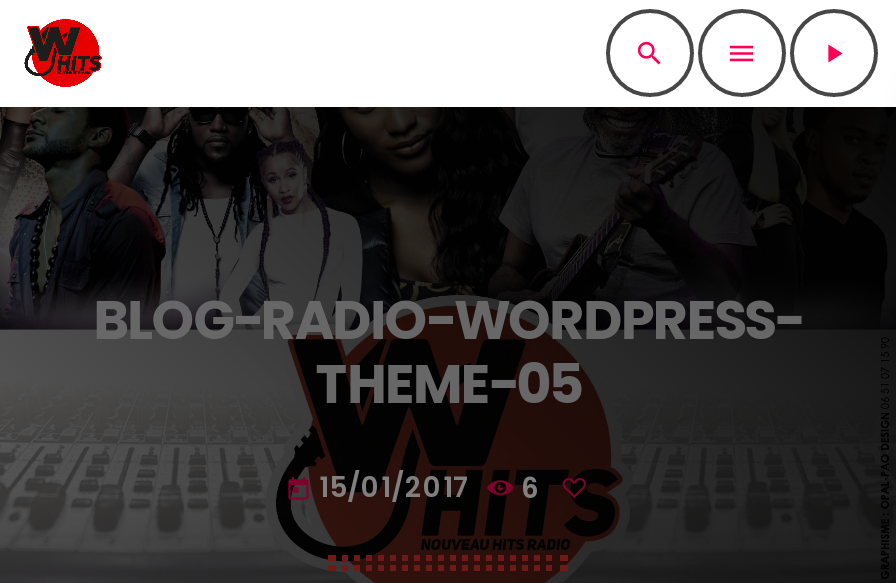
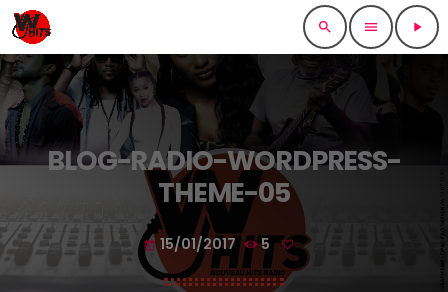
- 6
+ 5
